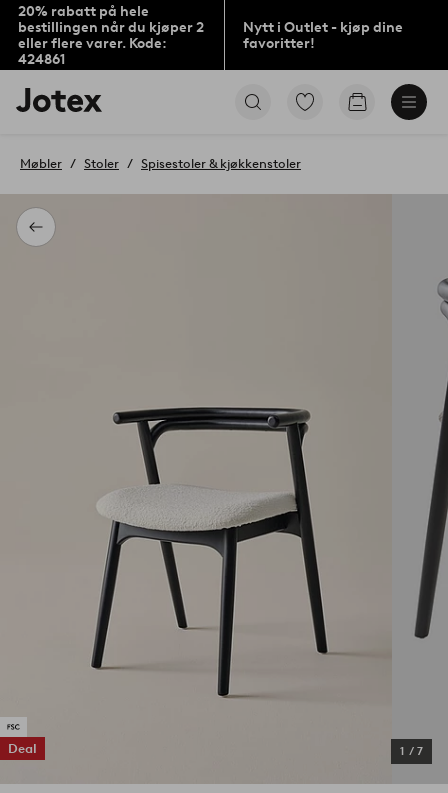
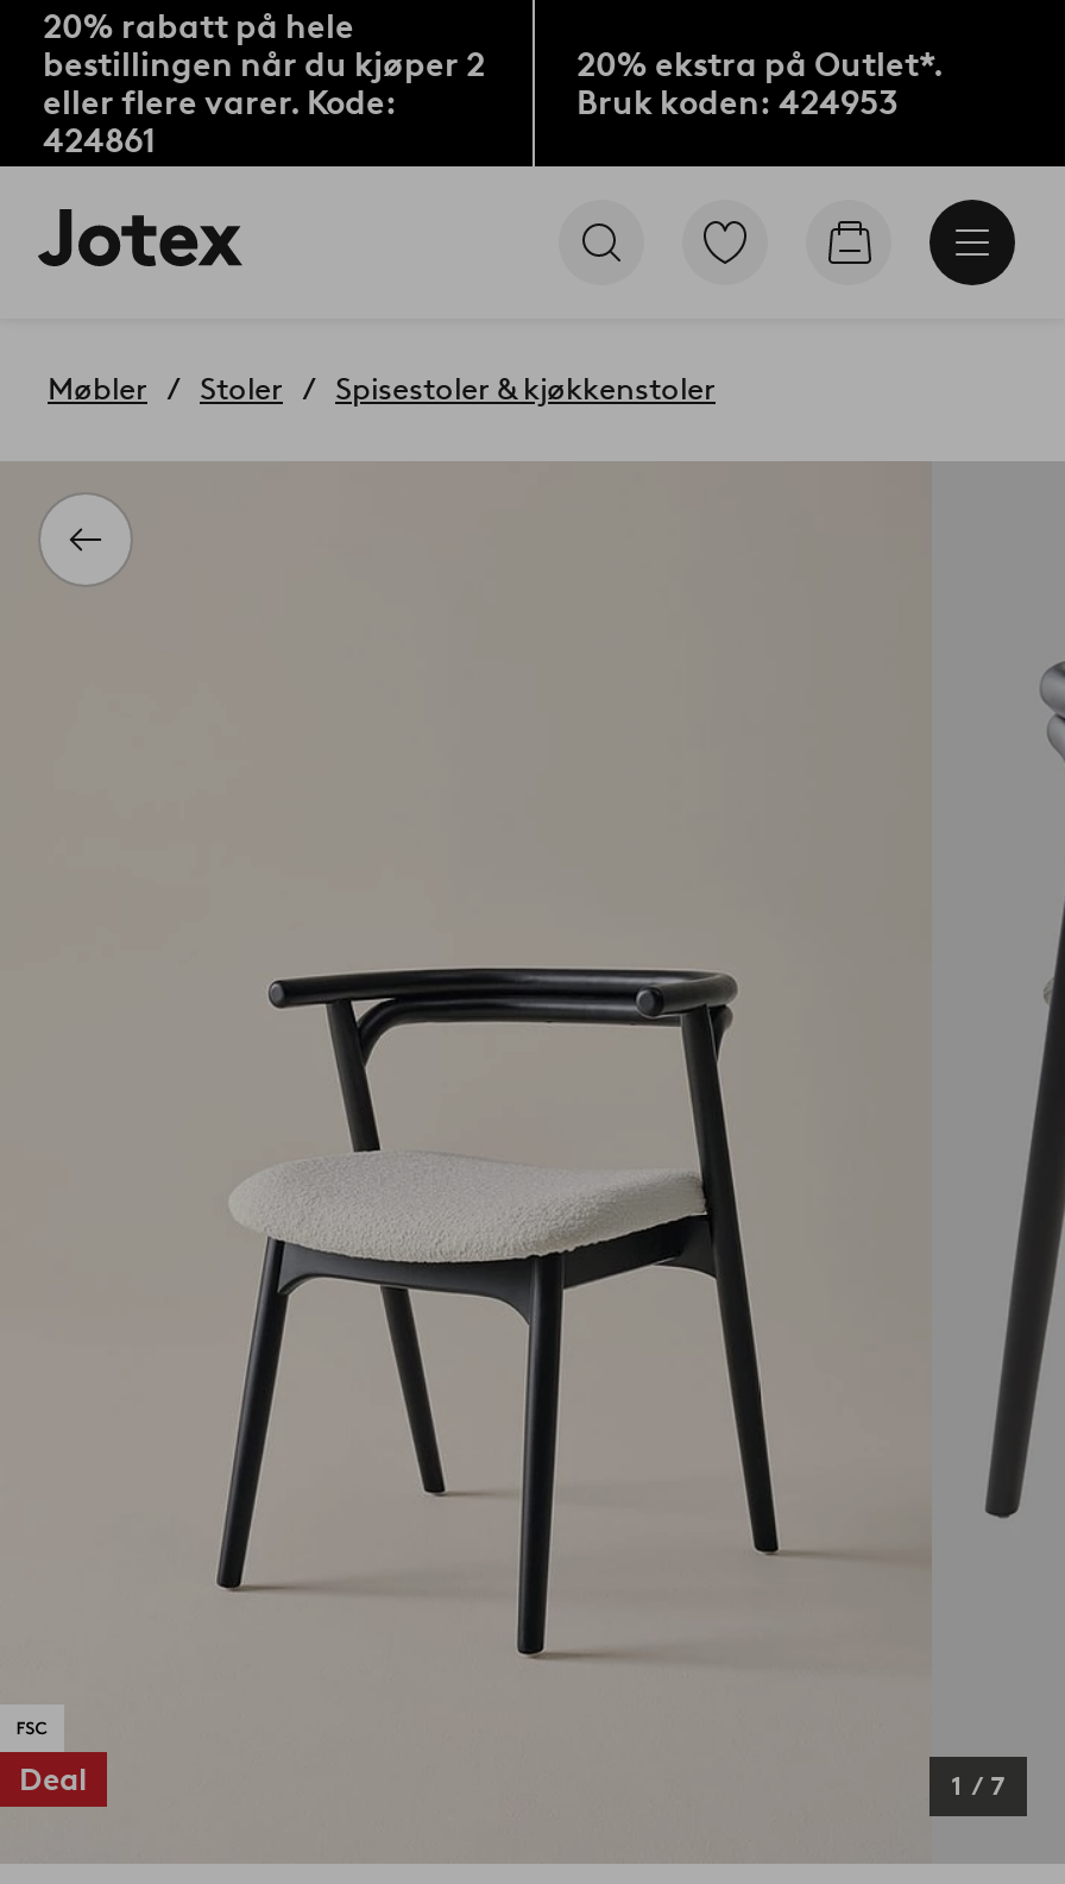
- Nytt i Outlet - kjøp dine
- favoritter!
+ 20% ekstra på Outlet*.
+ Bruk koden: 424953
